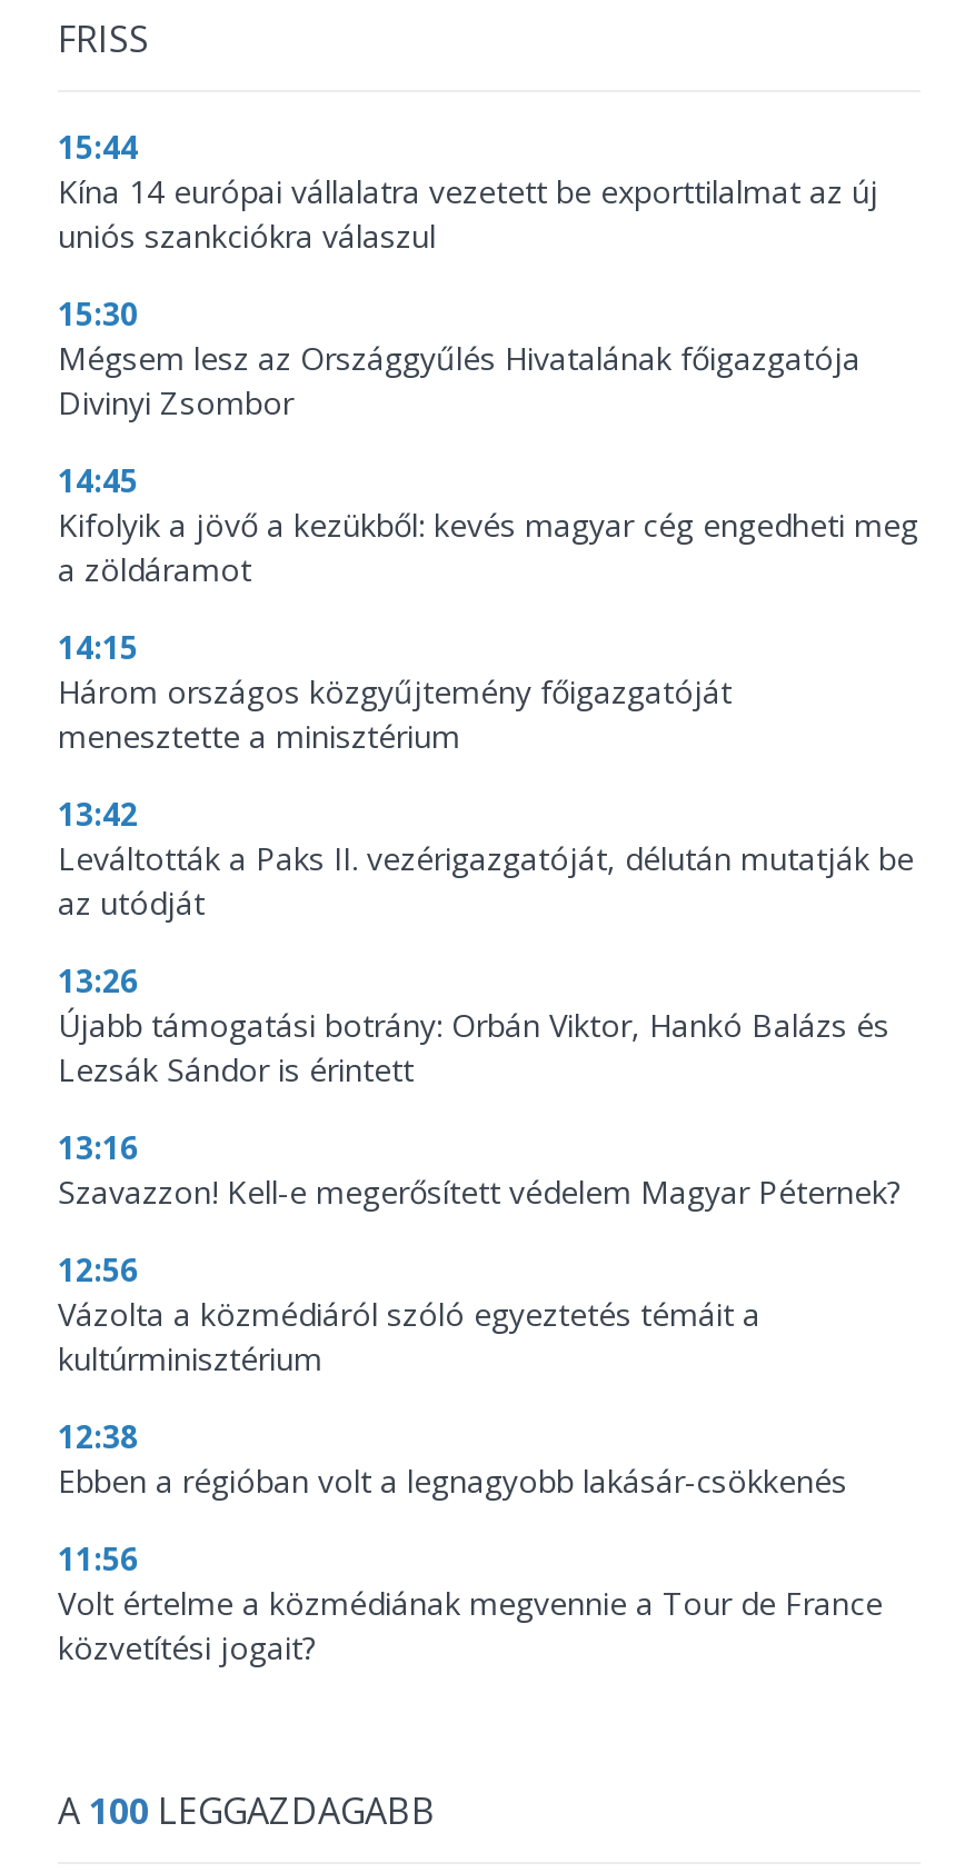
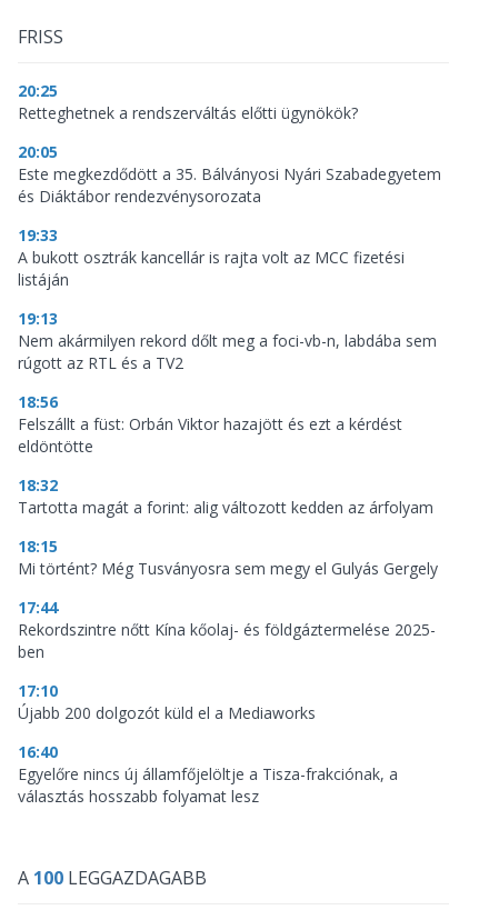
- 15:44
- Kína 14 európai vállalatra vezetett be exporttilalmat az új
- uniós szankciókra válaszul
+ 20:25
+ Retteghetnek a rendszerváltás előtti ügynökök?

- 15:30
- Mégsem lesz az Országgyűlés Hivatalának főigazgatója
- Divinyi Zsombor
+ 20:05
+ Este megkezdődött a 35. Bálványosi Nyári Szabadegyetem
+ és Diáktábor rendezvénysorozata

- 14:45
- Kifolyik a jövő a kezükből: kevés magyar cég engedheti meg
- a zöldáramot
+ 19:33
+ A bukott osztrák kancellár is rajta volt az MCC fizetési
+ listáján

- 14:15
- Három országos közgyűjtemény főigazgatóját
- menesztette a minisztérium
+ 19:13
+ Nem akármilyen rekord dőlt meg a foci-vb-n, labdába sem
+ rúgott az RTL és a TV2

- 13:42
- Leváltották a Paks II. vezérigazgatóját, délután mutatják be
- az utódját
+ 18:56
+ Felszállt a füst: Orbán Viktor hazajött és ezt a kérdést
+ eldöntötte

- 13:26
- Újabb támogatási botrány: Orbán Viktor, Hankó Balázs és
- Lezsák Sándor is érintett
+ 18:32
+ Tartotta magát a forint: alig változott kedden az árfolyam

- 13:16
- Szavazzon! Kell-e megerősített védelem Magyar Péternek?
+ 18:15
+ Mi történt? Még Tusványosra sem megy el Gulyás Gergely

- 12:56
- Vázolta a közmédiáról szóló egyeztetés témáit a
- kultúrminisztérium
+ 17:44
+ Rekordszintre nőtt Kína kőolaj- és földgáztermelése 2025-
+ ben

- 12:38
- Ebben a régióban volt a legnagyobb lakásár-csökkenés
+ 17:10
+ Újabb 200 dolgozót küld el a Mediaworks

- 11:56
- Volt értelme a közmédiának megvennie a Tour de France
- közvetítési jogait?
+ 16:40
+ Egyelőre nincs új államfőjelöltje a Tisza-frakciónak, a
+ választás hosszabb folyamat lesz
